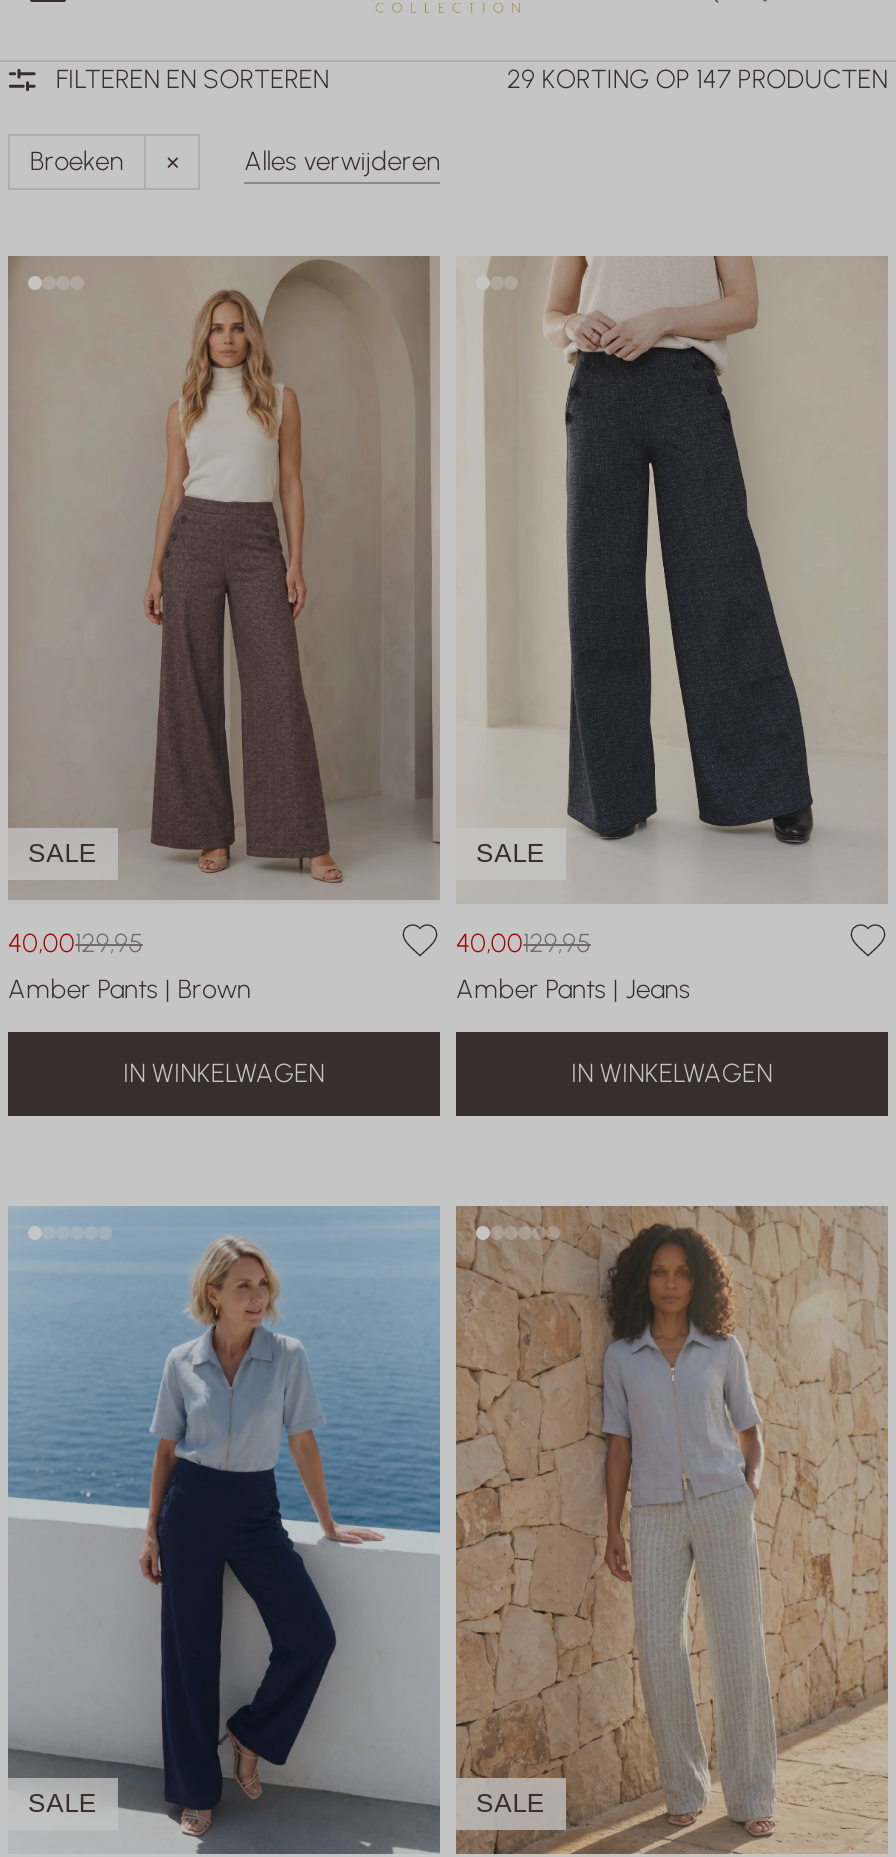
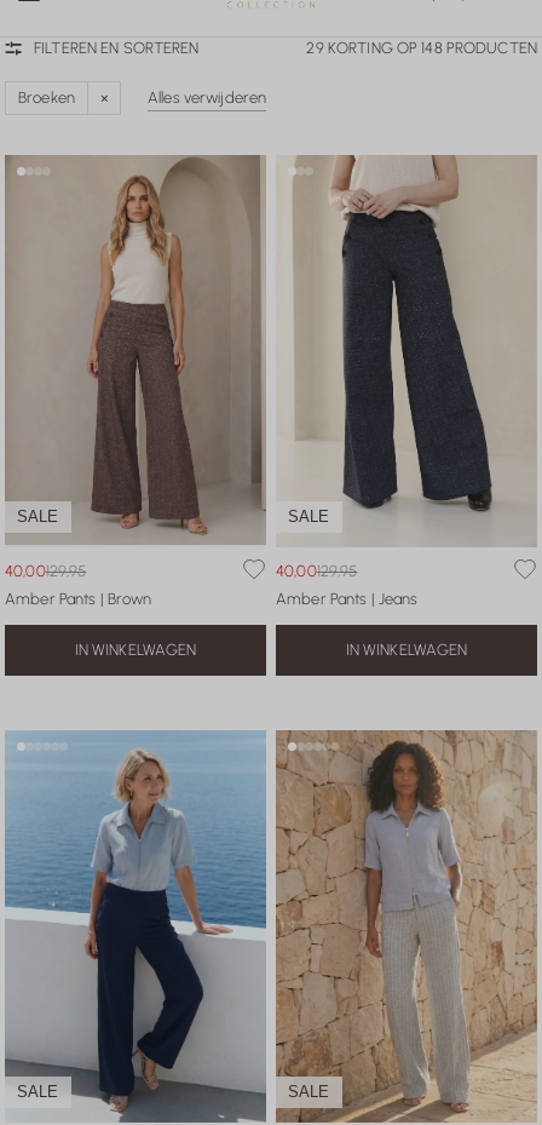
- 29 KORTING OP 147 PRODUCTEN
+ 29 KORTING OP 148 PRODUCTEN
